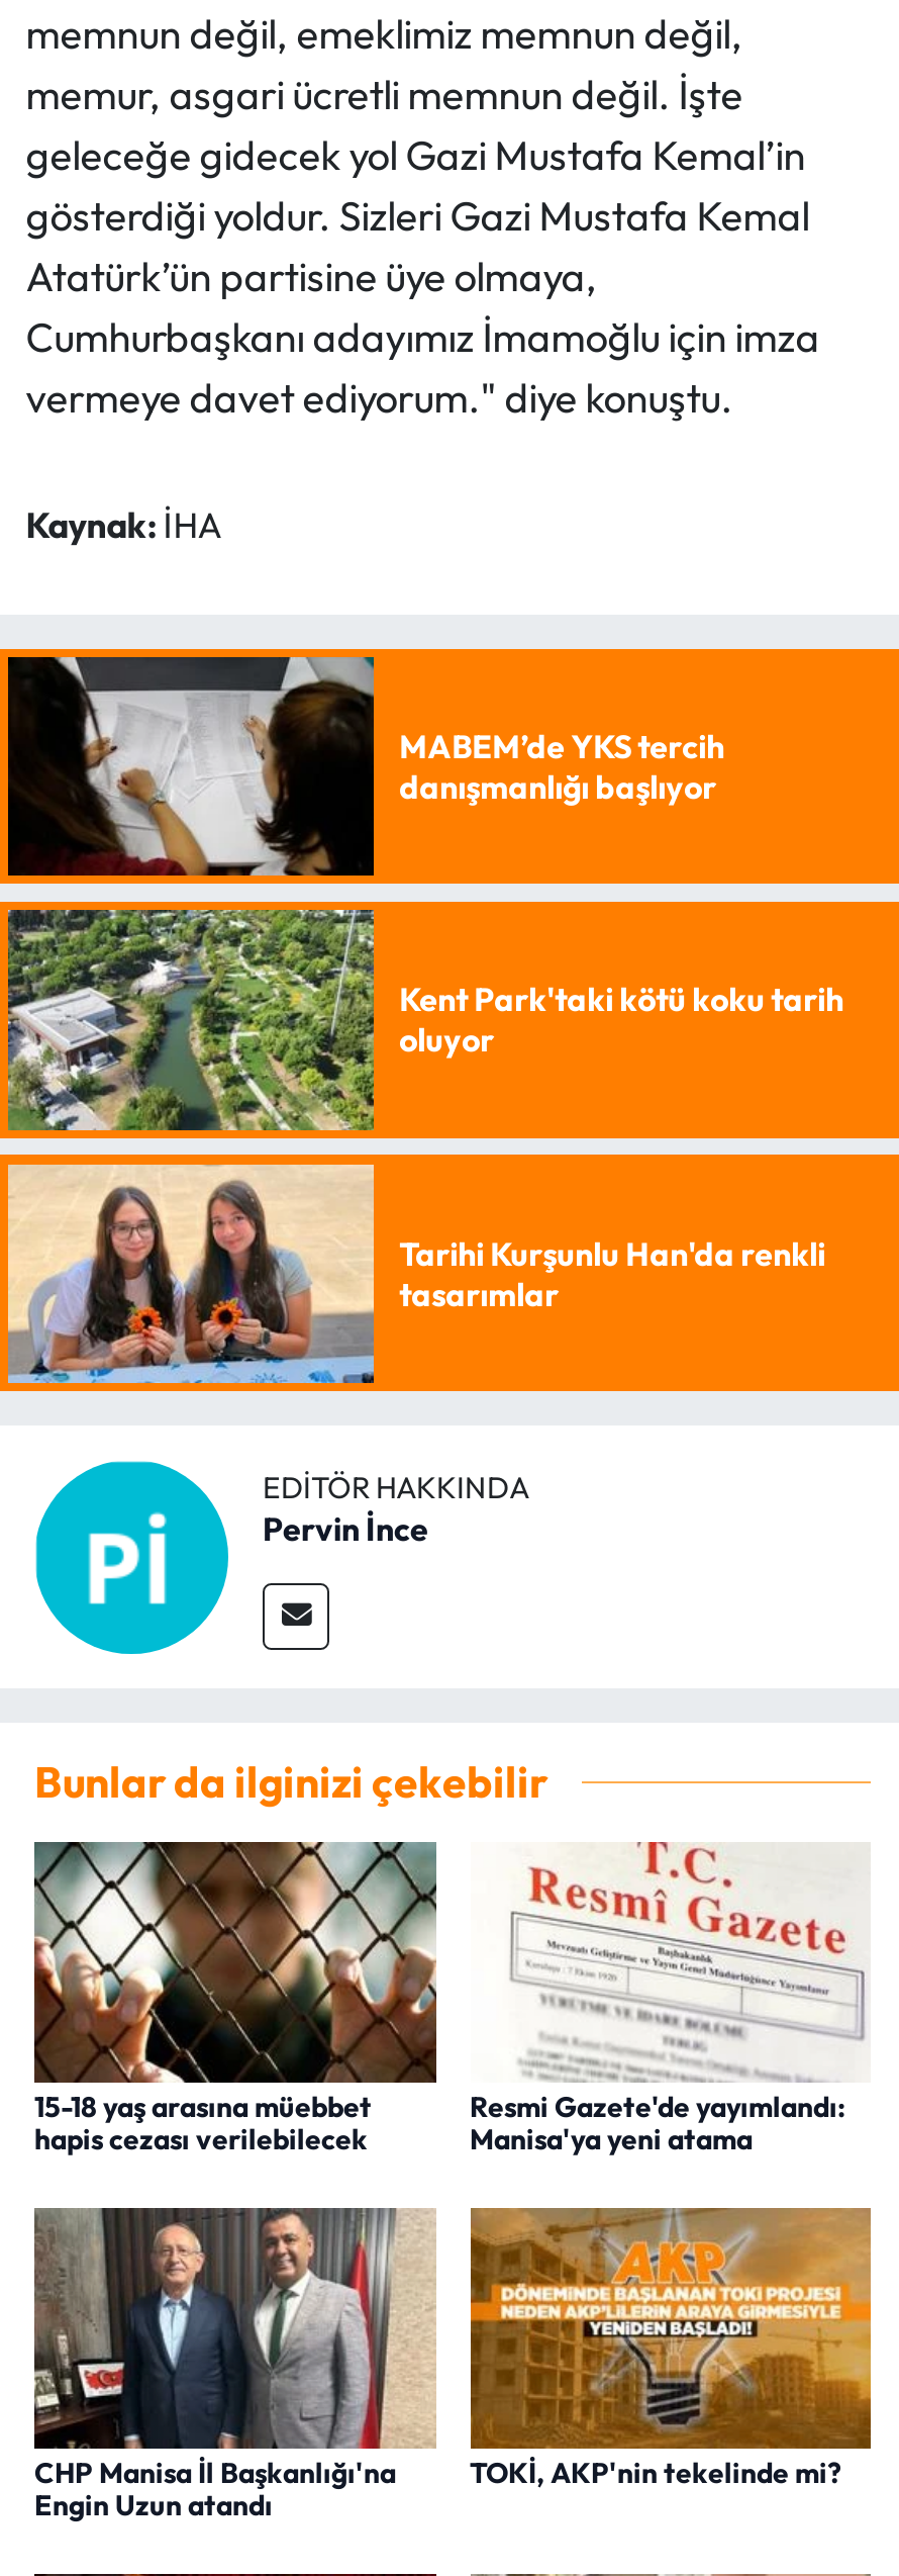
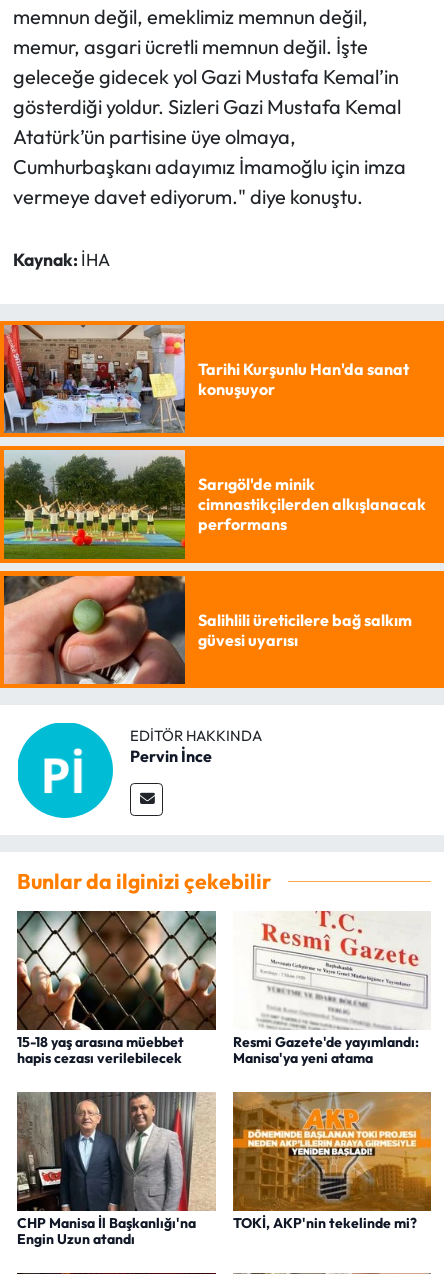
- [image]
- MABEM’de YKS tercih
- danışmanlığı başlıyor
+ [image]
+ Tarihi Kurşunlu Han'da sanat
+ konuşuyor

- [image]
- Kent Park'taki kötü koku tarih
- oluyor
+ [image]
+ Sarıgöl'de minik
+ cimnastikçilerden alkışlanacak
+ performans

- [image]
- Tarihi Kurşunlu Han'da renkli
- tasarımlar
+ [image]
+ Salihlili üreticilere bağ salkım
+ güvesi uyarısı
